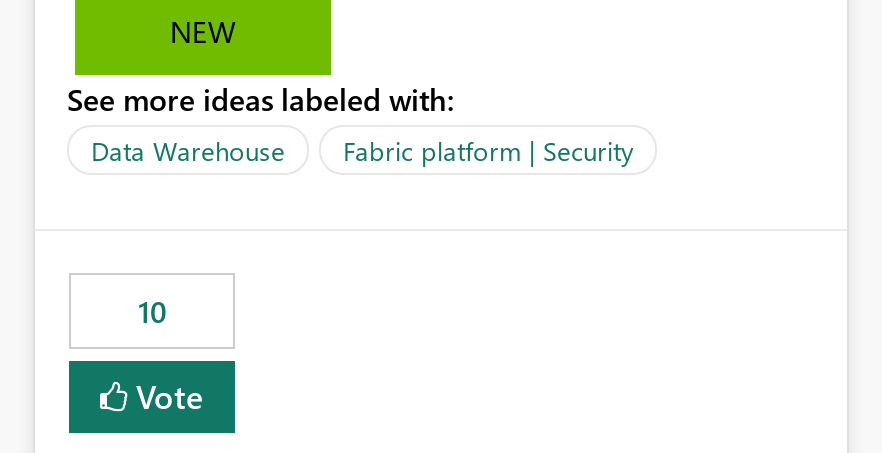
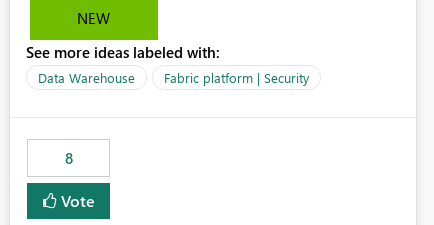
- 10
+ 8
